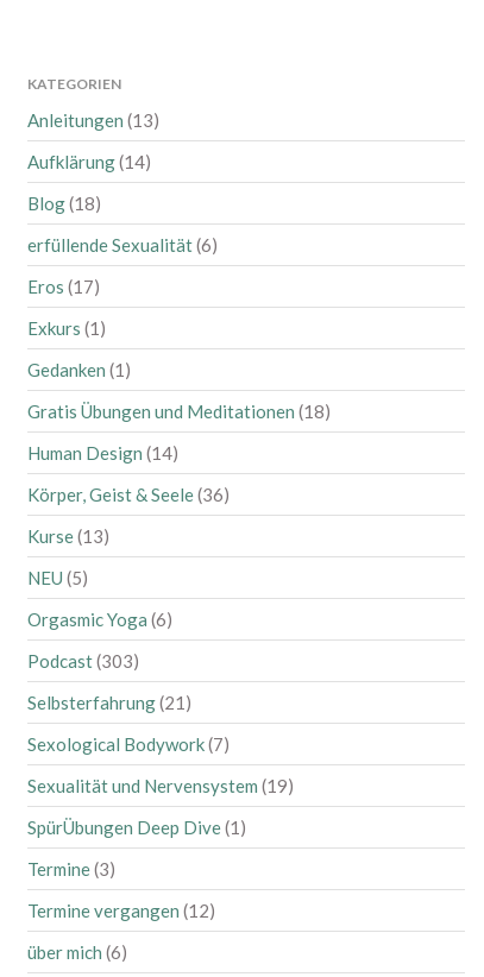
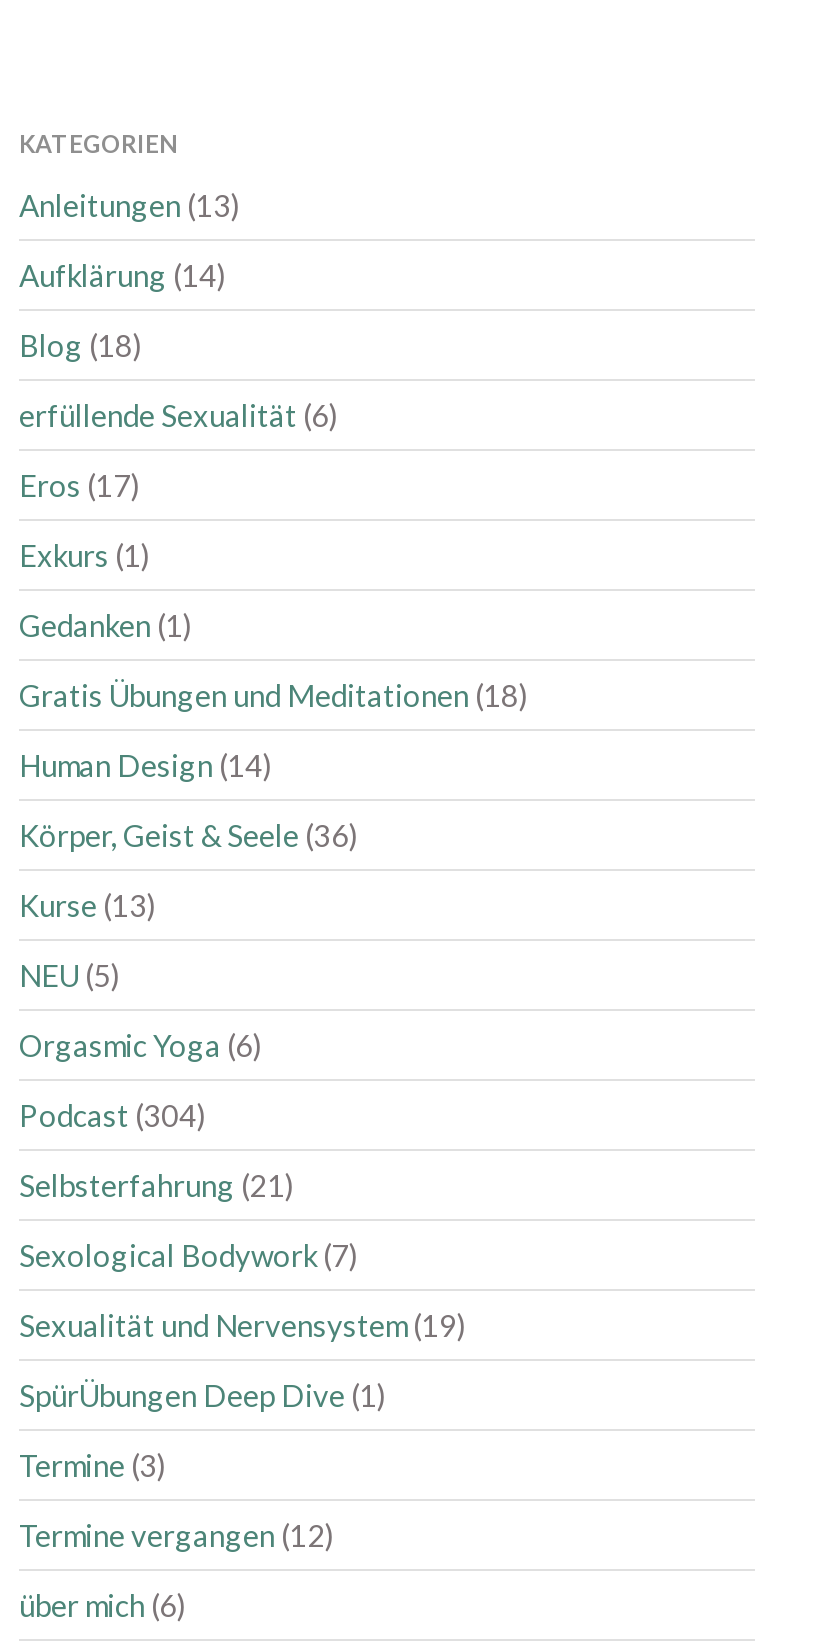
- Podcast (303)
+ Podcast (304)
